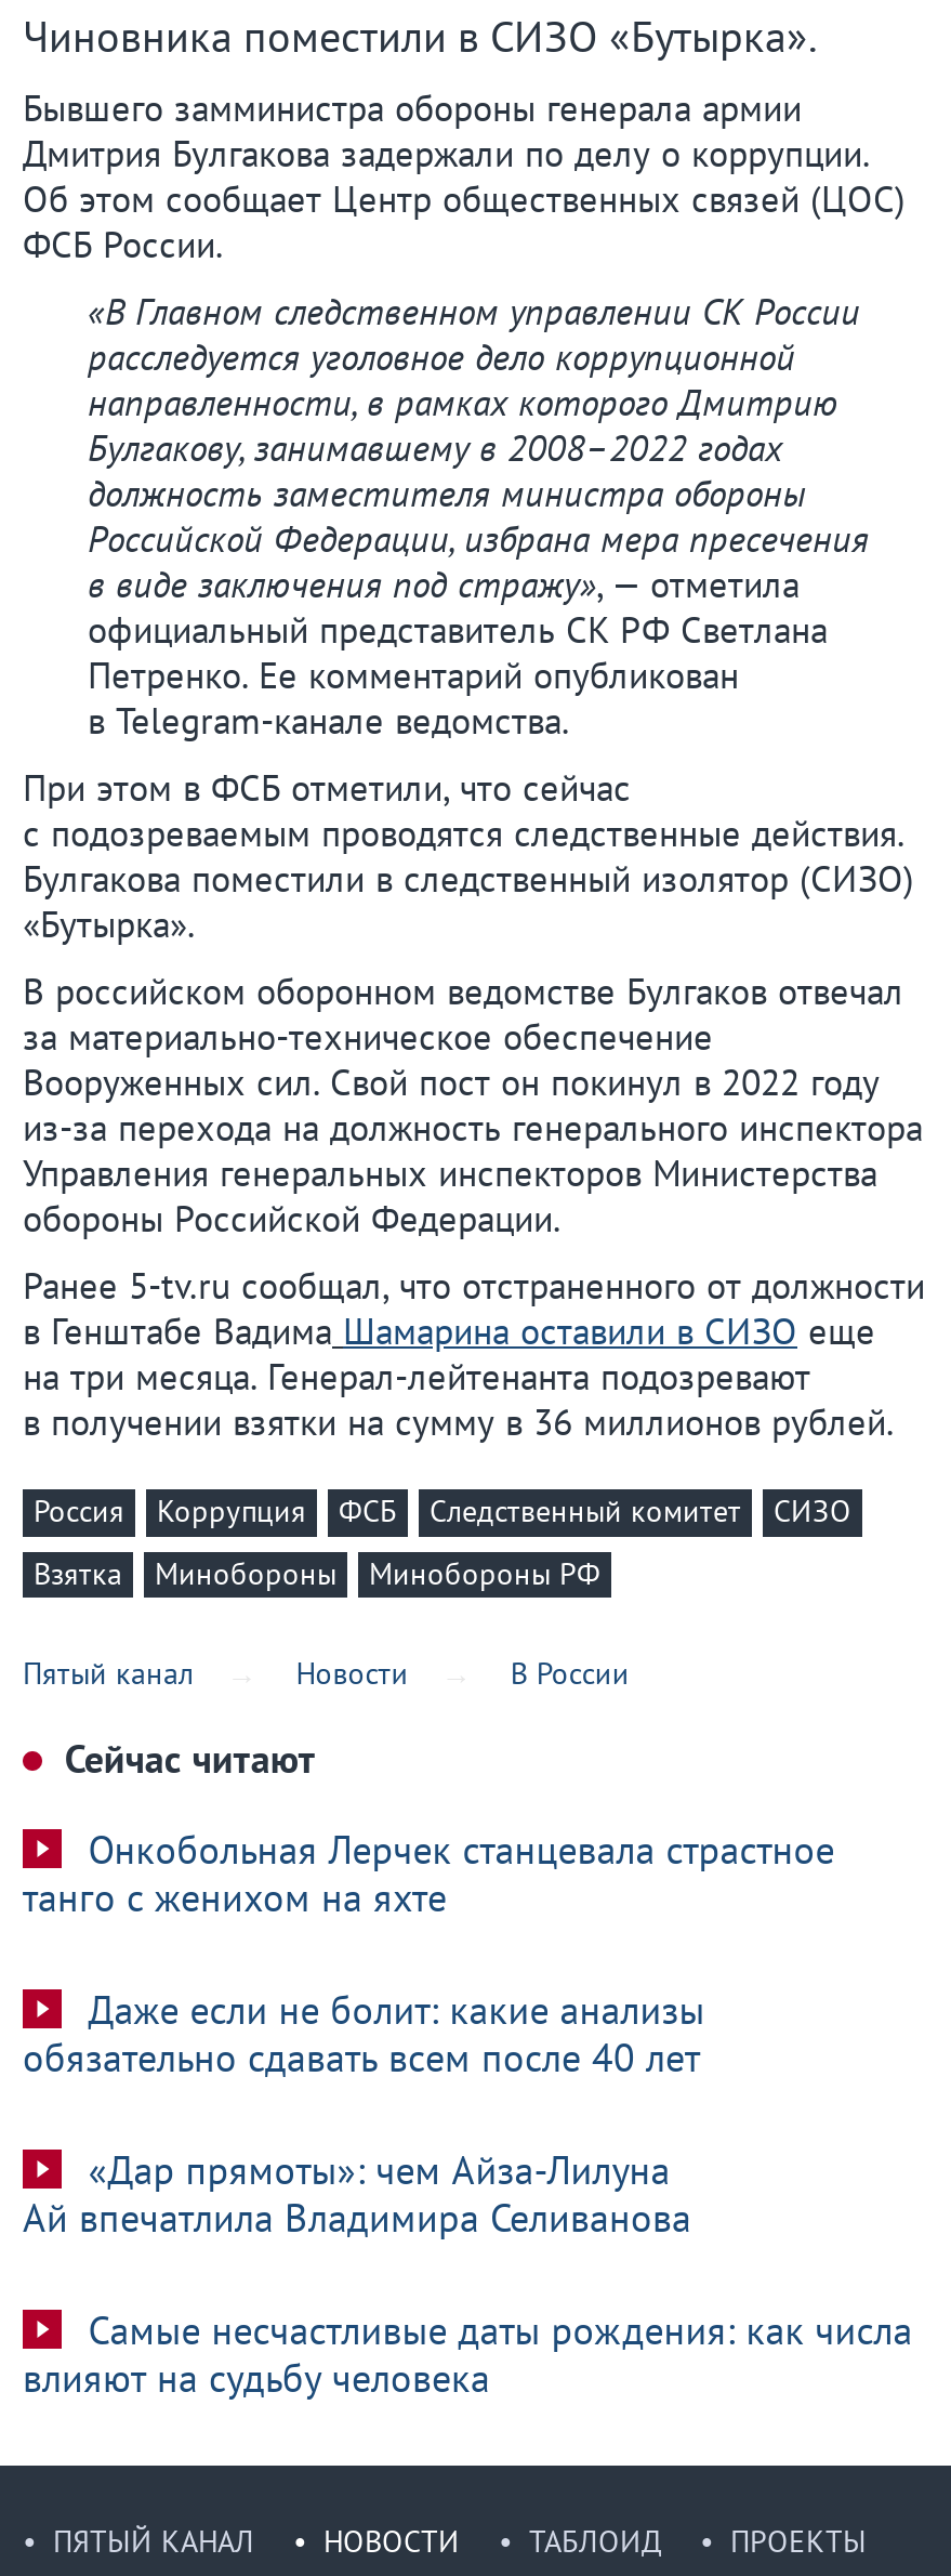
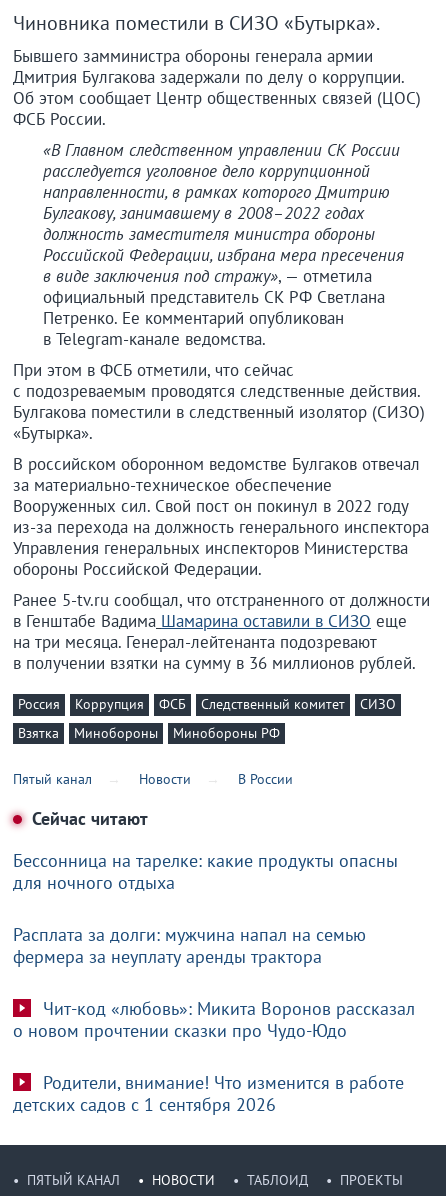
- Онкобольная Лерчек станцевала страстное
- танго с женихом на яхте
+ Бессонница на тарелке: какие продукты опасны
+ для ночного отдыха

- Даже если не болит: какие анализы
- обязательно сдавать всем после 40 лет
+ Расплата за долги: мужчина напал на семью
+ фермера за неуплату аренды трактора

- «Дар прямоты»: чем Айза-Лилуна
- Ай впечатлила Владимира Селиванова
+ Чит-код «любовь»: Микита Воронов рассказал
+ о новом прочтении сказки про Чудо-Юдо

- Самые несчастливые даты рождения: как числа
- влияют на судьбу человека
+ Родители, внимание! Что изменится в работе
+ детских садов с 1 сентября 2026
